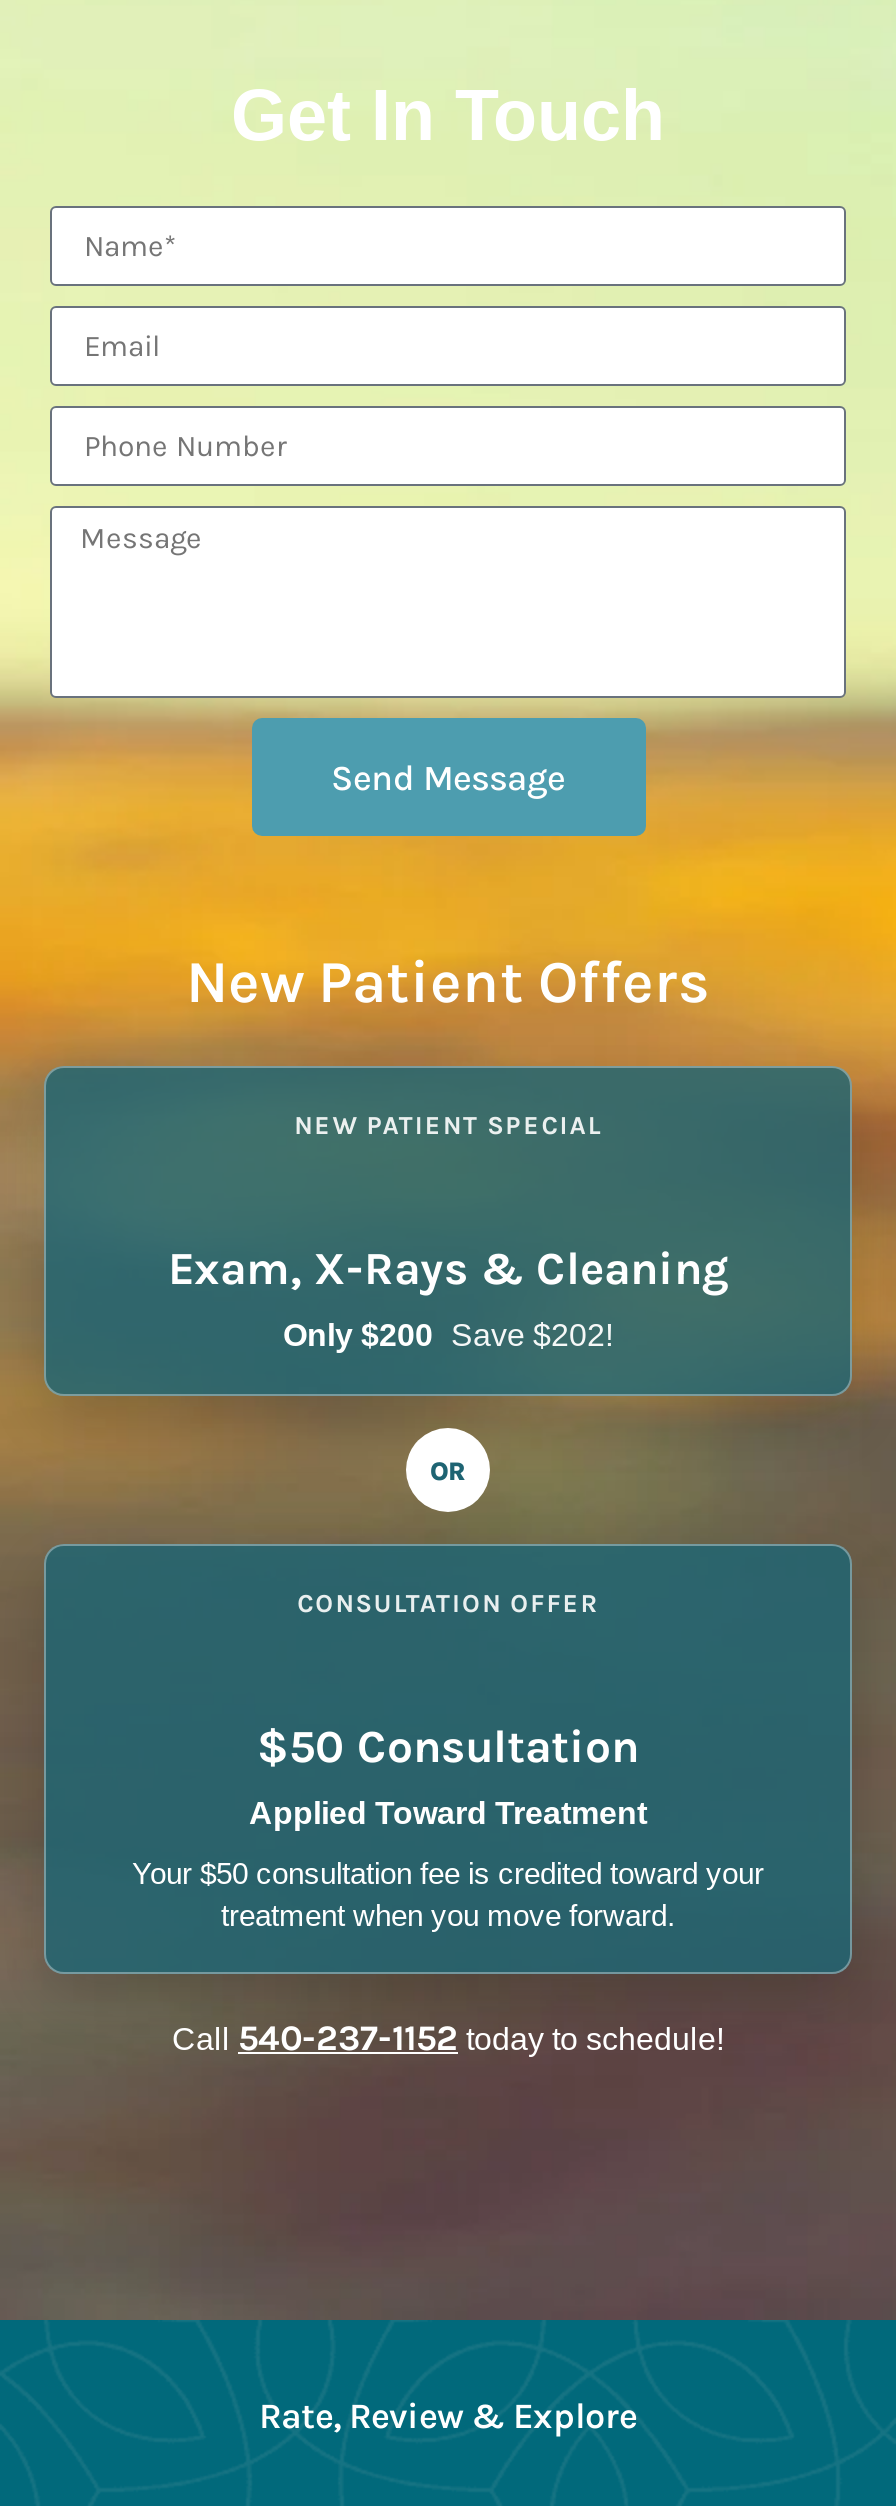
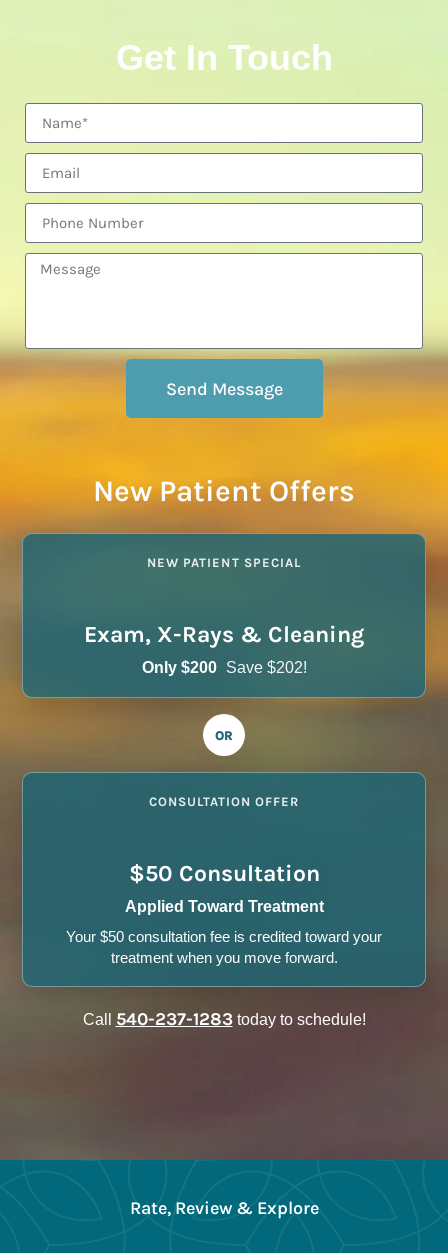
- Call 540-237-1152 today to schedule!
+ Call 540-237-1283 today to schedule!
